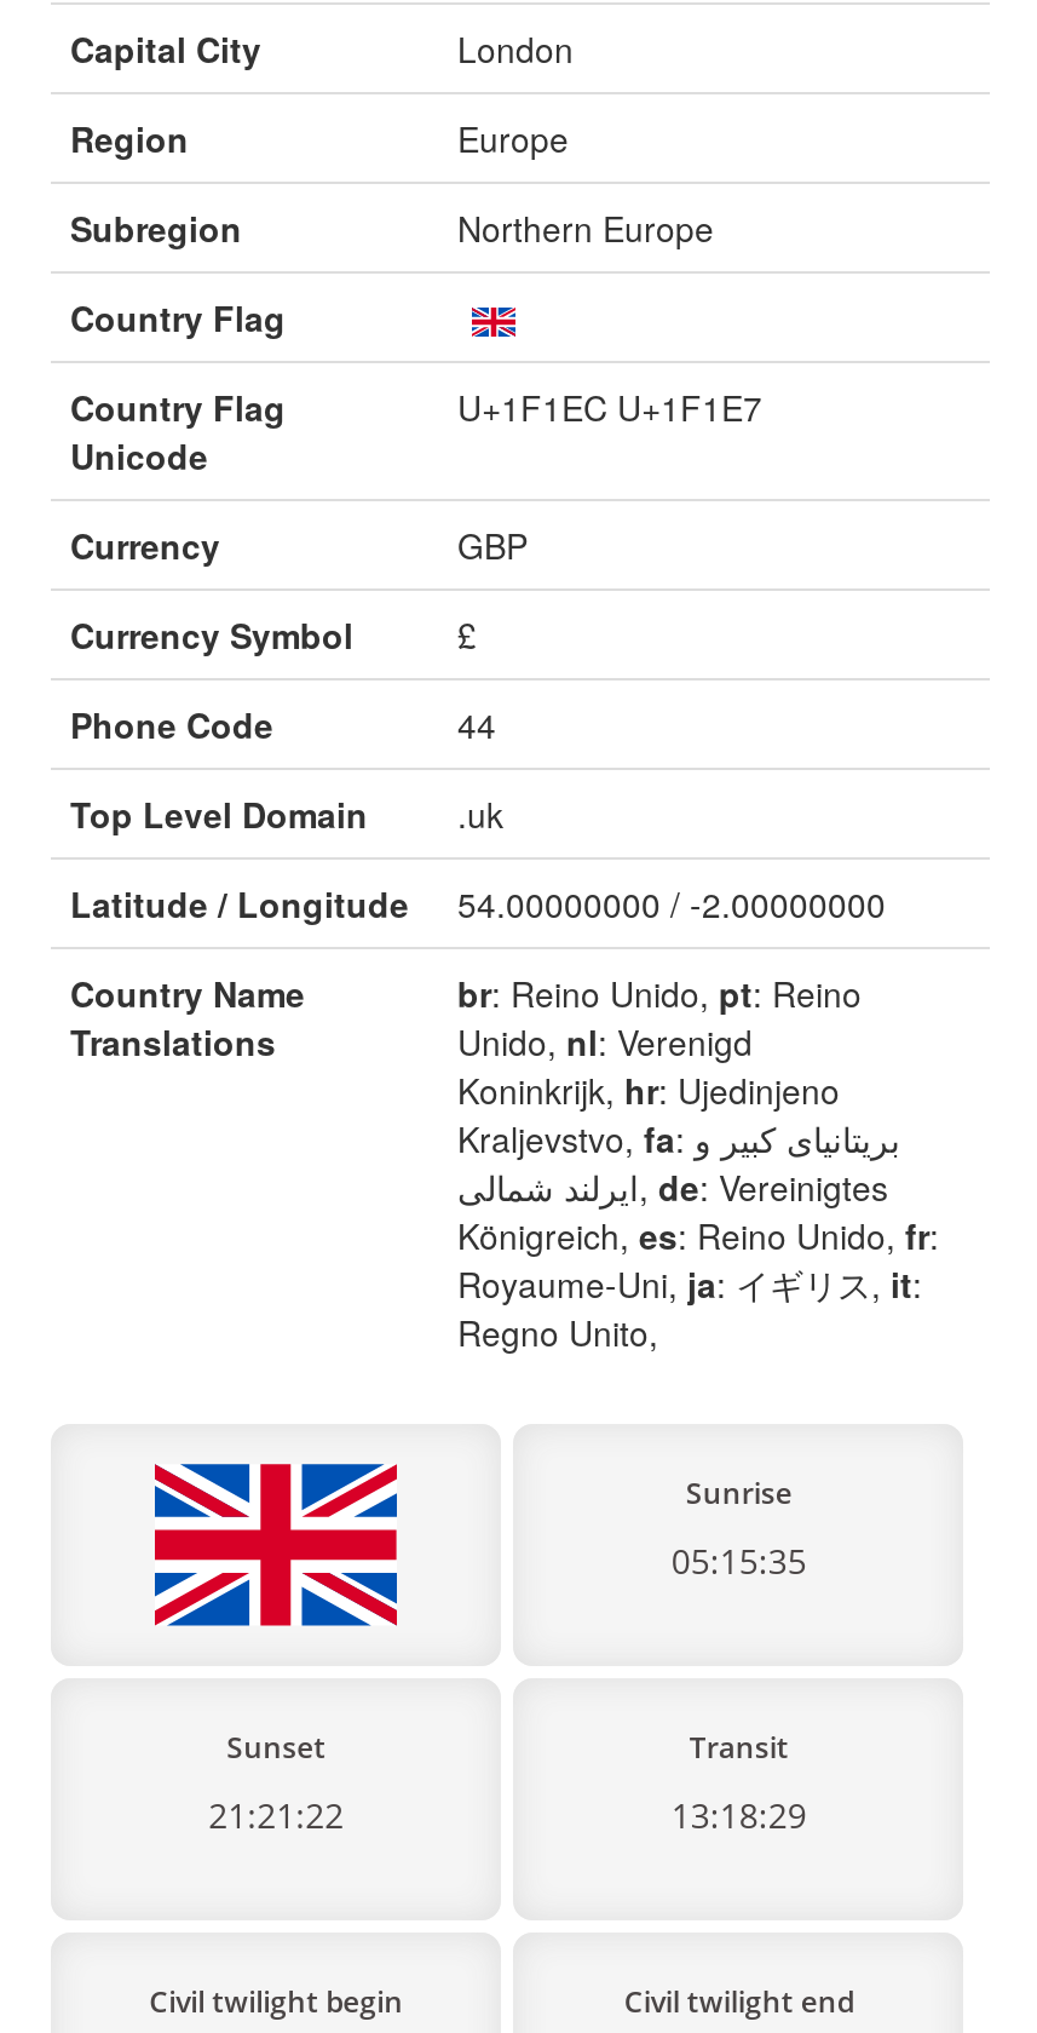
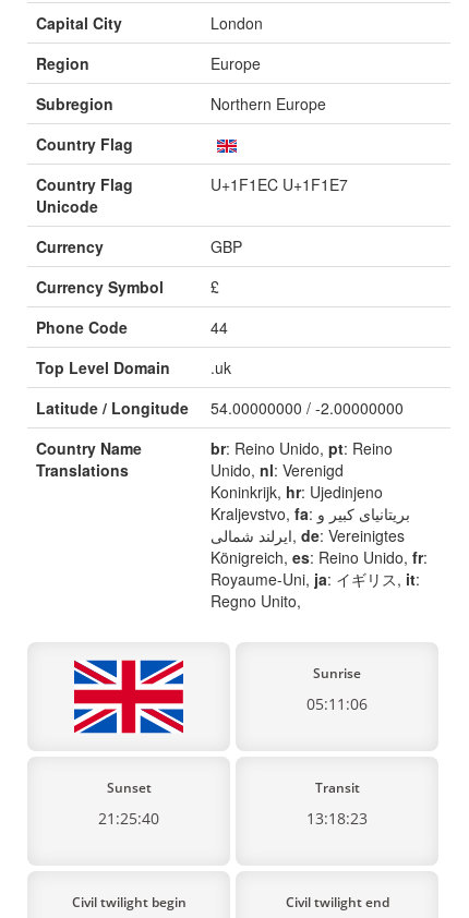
- 05:15:35
+ 05:11:06

- 21:21:22
+ 21:25:40

- 13:18:29
+ 13:18:23
